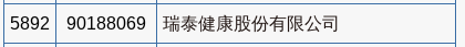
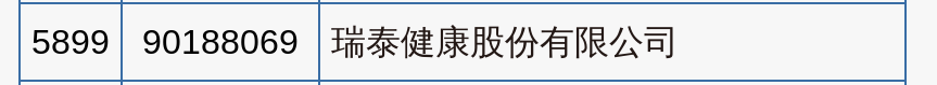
- 5892 90188069 瑞泰健康股份有限公司
+ 5899 90188069 瑞泰健康股份有限公司
